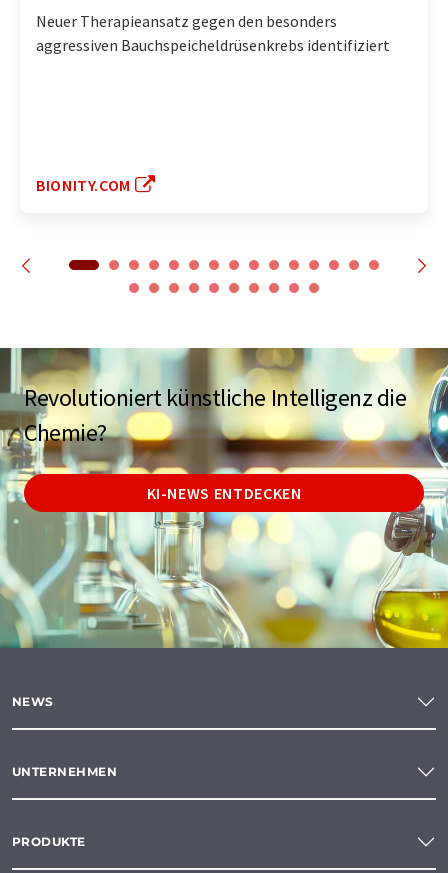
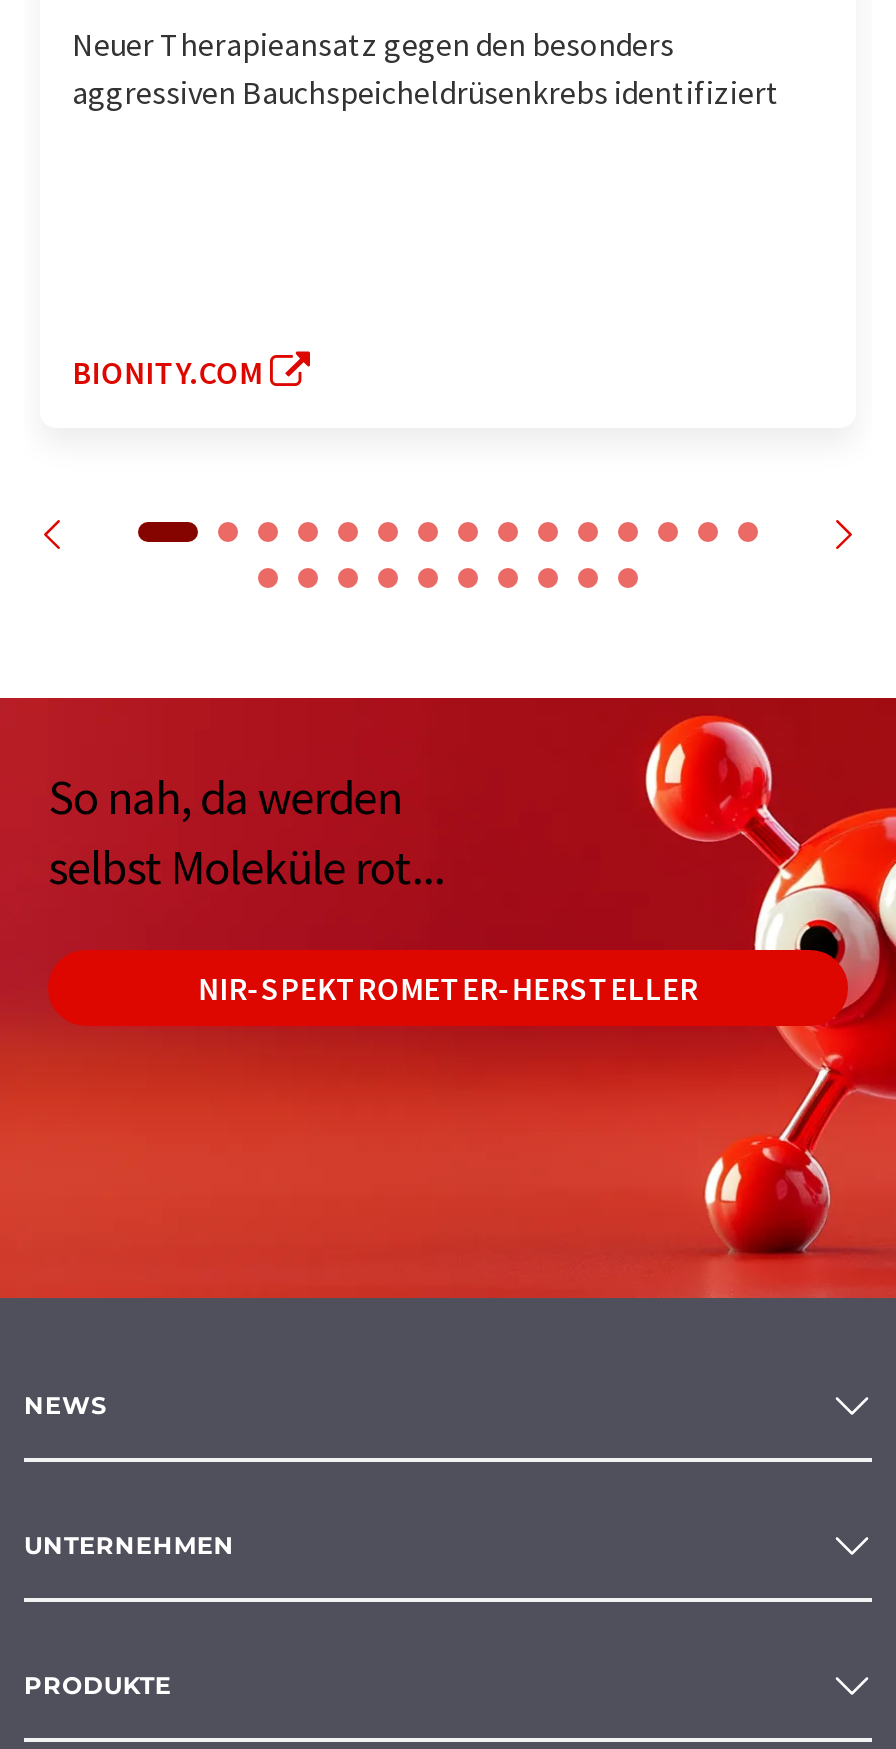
- [image]
- Revolutioniert künstliche Intelligenz die
- Chemie?
+ [image]
+ So nah, da werden
+ selbst Moleküle rot...

- KI-NEWS ENTDECKEN
+ NIR-SPEKTROMETER-HERSTELLER
